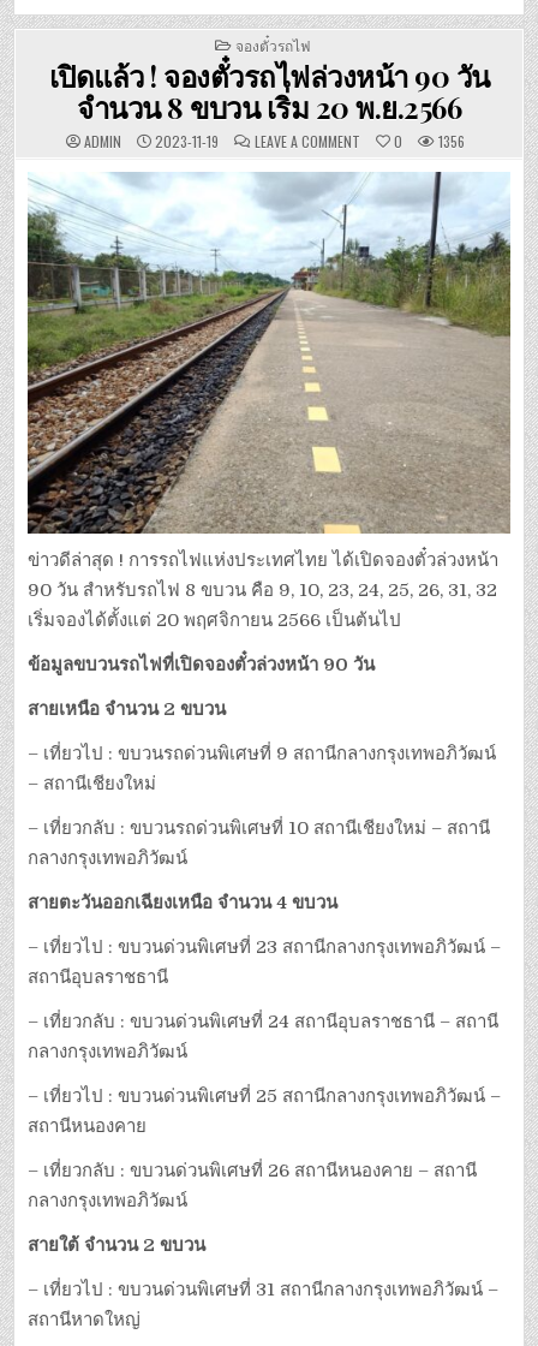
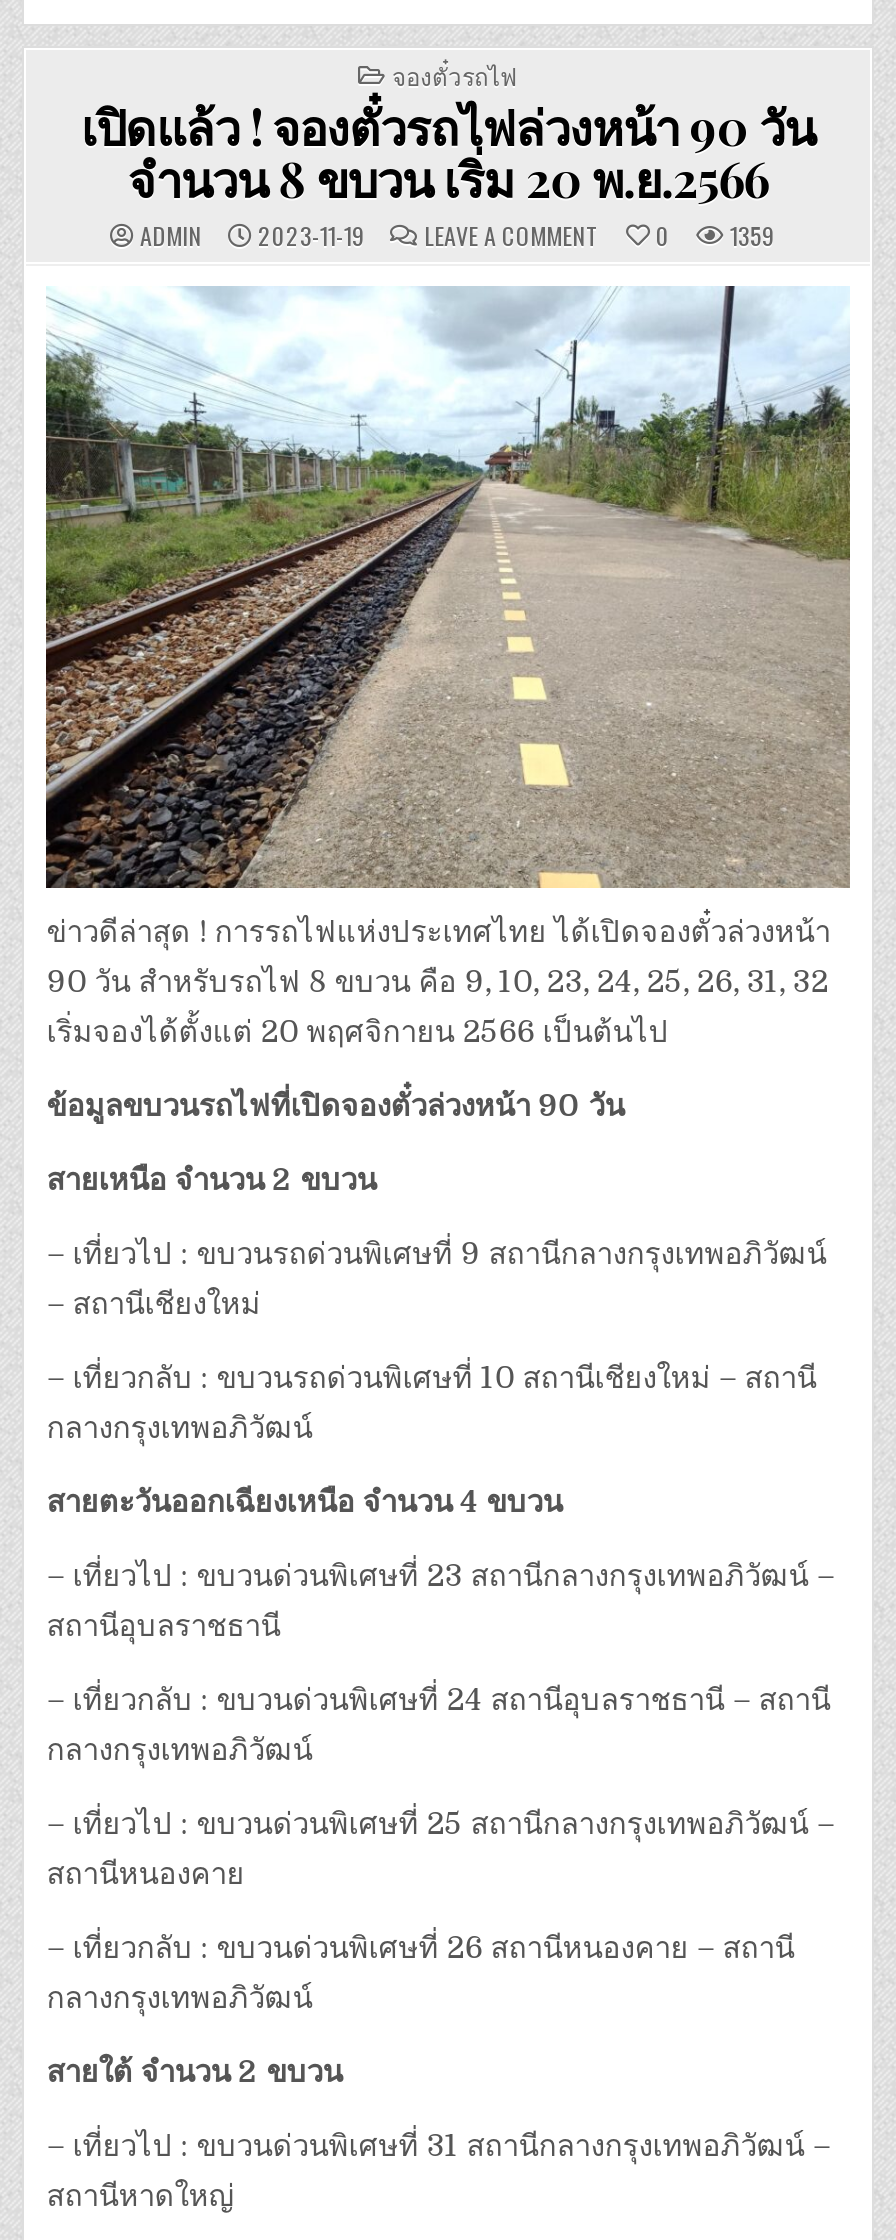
- 1356
+ 1359
